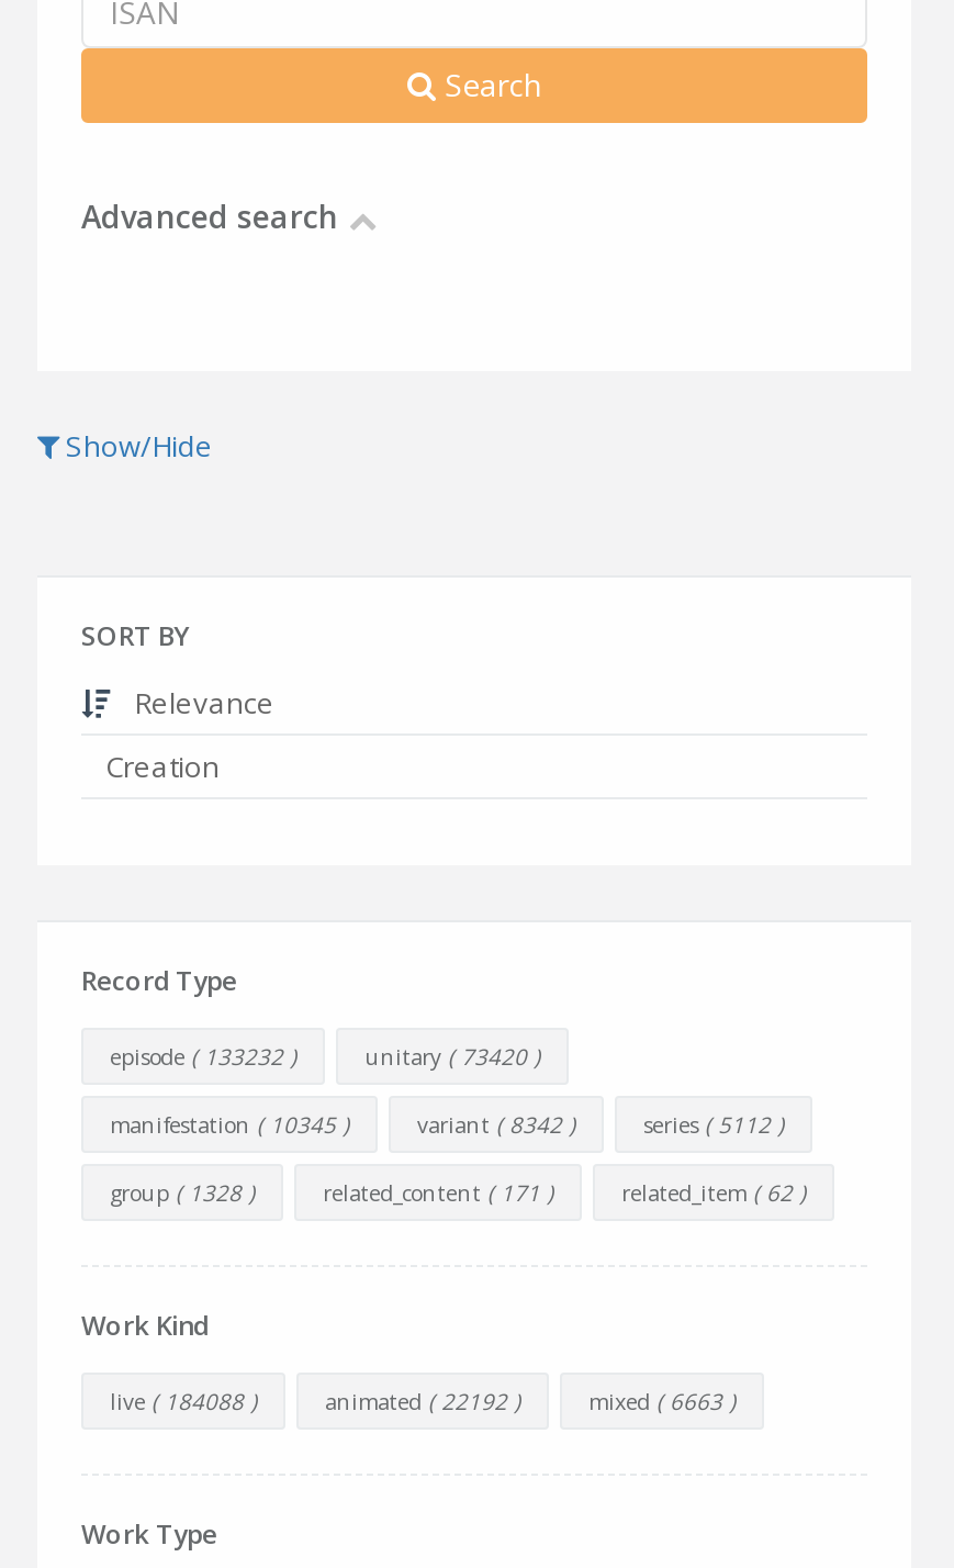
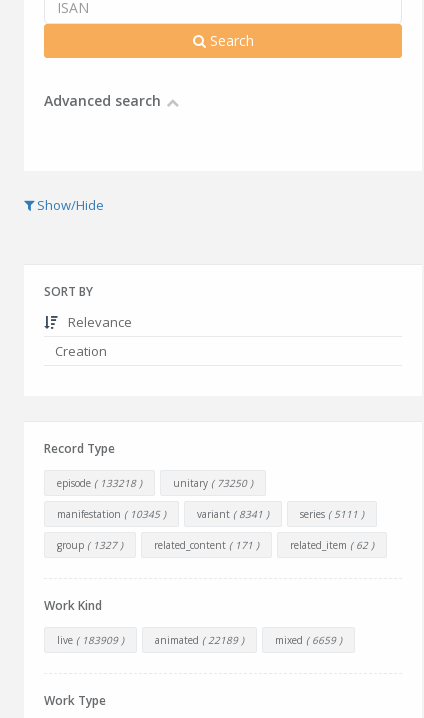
- episode ( 133232 )
+ episode ( 133218 )

- unitary ( 73420 )
+ unitary ( 73250 )

- variant ( 8342 )
+ variant ( 8341 )

- series ( 5112 )
+ series ( 5111 )

- group ( 1328 )
+ group ( 1327 )

- live ( 184088 )
+ live ( 183909 )

- animated ( 22192 )
+ animated ( 22189 )

- mixed ( 6663 )
+ mixed ( 6659 )
